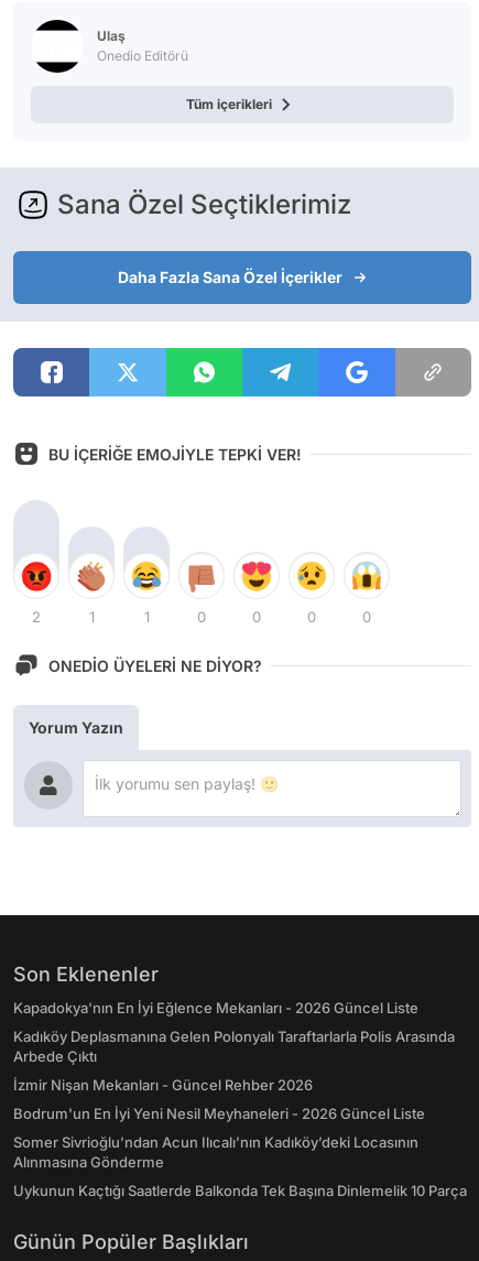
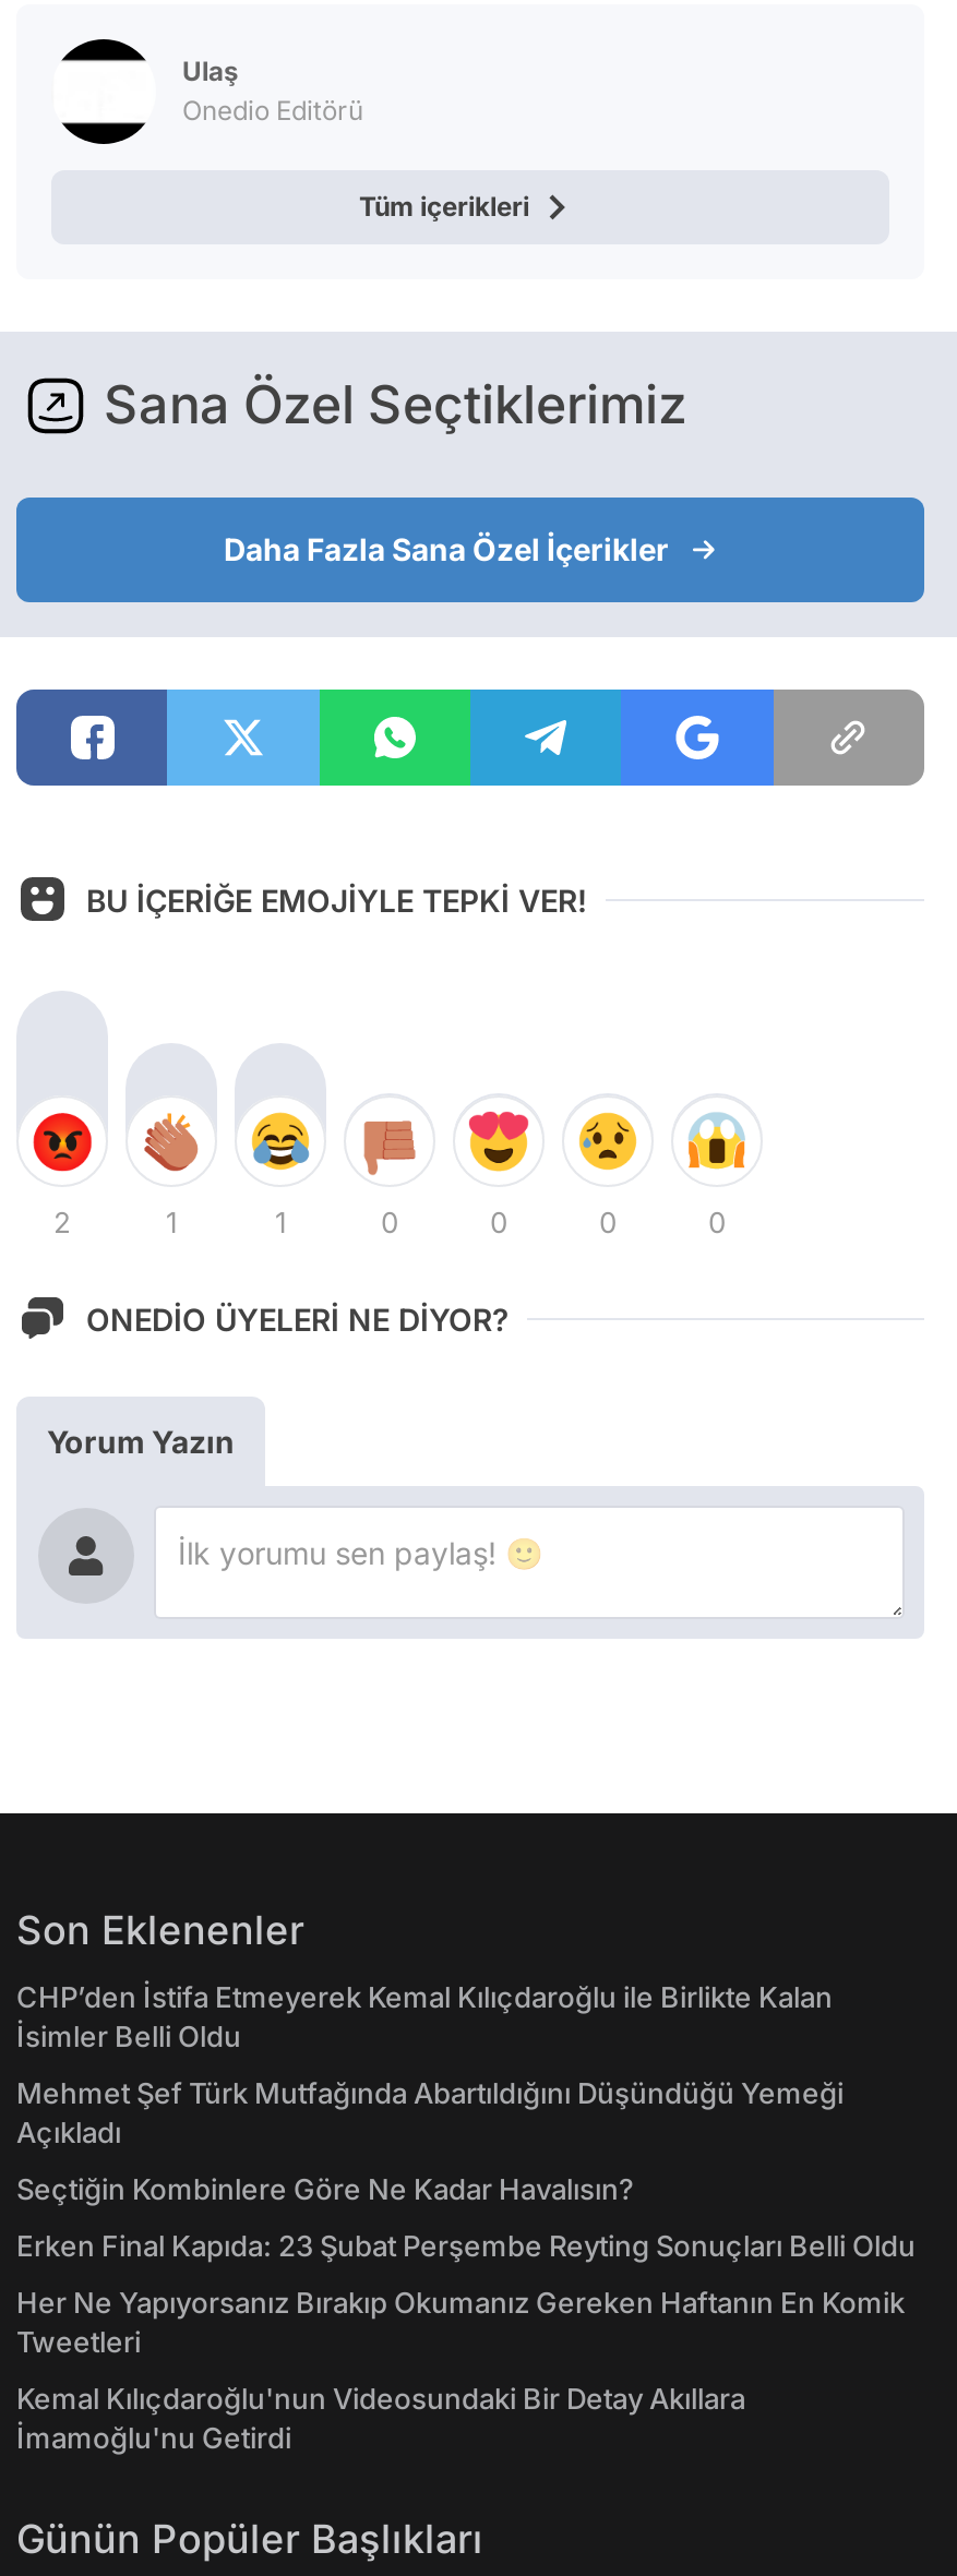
- Kapadokya'nın En İyi Eğlence Mekanları - 2026 Güncel Liste
+ CHP’den İstifa Etmeyerek Kemal Kılıçdaroğlu ile Birlikte Kalan
+ İsimler Belli Oldu

- Kadıköy Deplasmanına Gelen Polonyalı Taraftarlarla Polis Arasında
- Arbede Çıktı
+ Mehmet Şef Türk Mutfağında Abartıldığını Düşündüğü Yemeği
+ Açıkladı

- İzmir Nişan Mekanları - Güncel Rehber 2026
+ Seçtiğin Kombinlere Göre Ne Kadar Havalısın?

- Bodrum'un En İyi Yeni Nesil Meyhaneleri - 2026 Güncel Liste
+ Erken Final Kapıda: 23 Şubat Perşembe Reyting Sonuçları Belli Oldu

- Somer Sivrioğlu’ndan Acun Ilıcalı’nın Kadıköy’deki Locasının
- Alınmasına Gönderme
+ Her Ne Yapıyorsanız Bırakıp Okumanız Gereken Haftanın En Komik
+ Tweetleri

- Uykunun Kaçtığı Saatlerde Balkonda Tek Başına Dinlemelik 10 Parça
+ Kemal Kılıçdaroğlu'nun Videosundaki Bir Detay Akıllara
+ İmamoğlu'nu Getirdi
